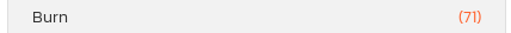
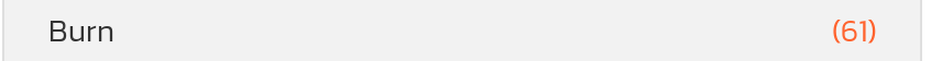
- (71)
+ (61)
